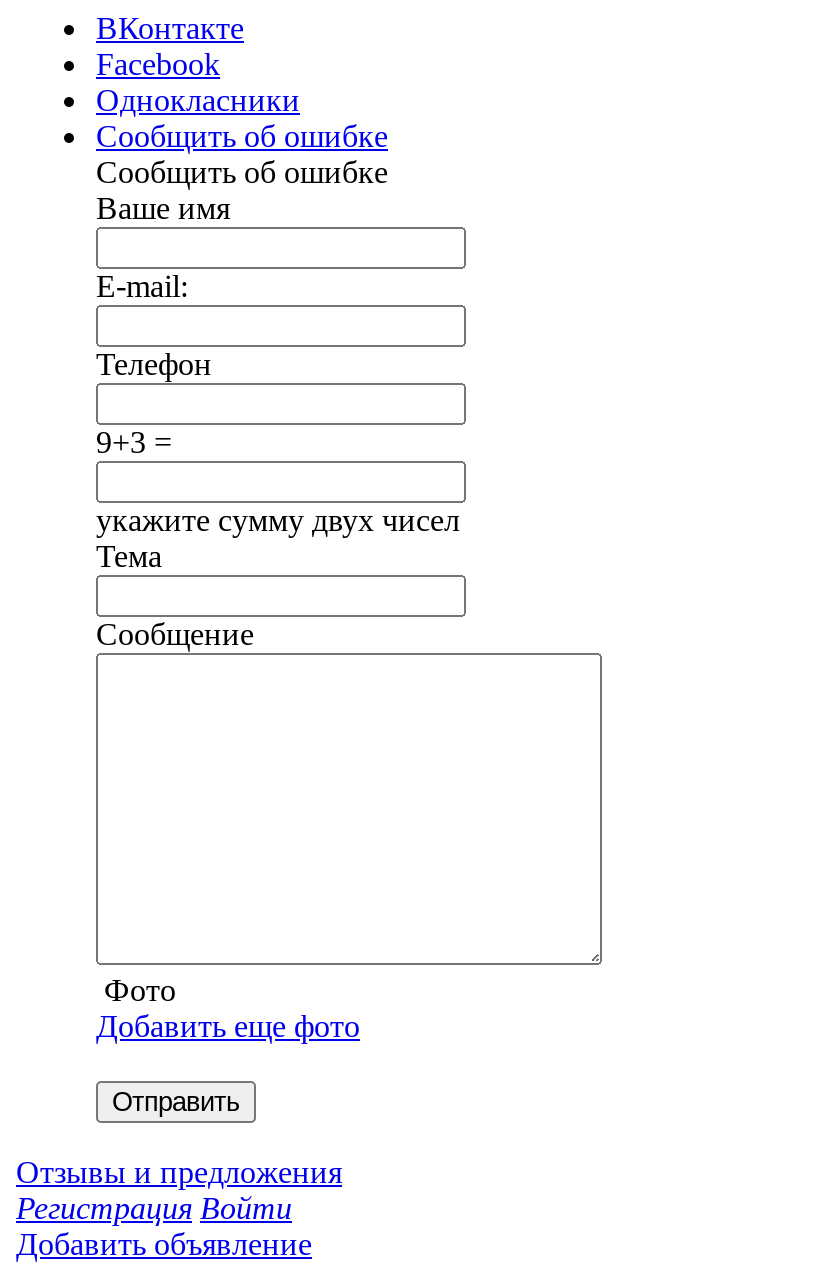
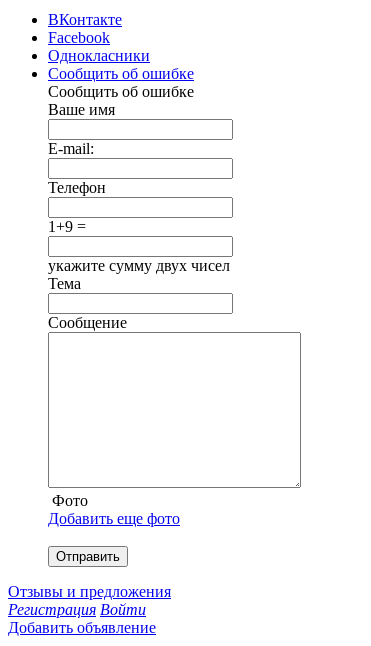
- 9+3 =
+ 1+9 =
